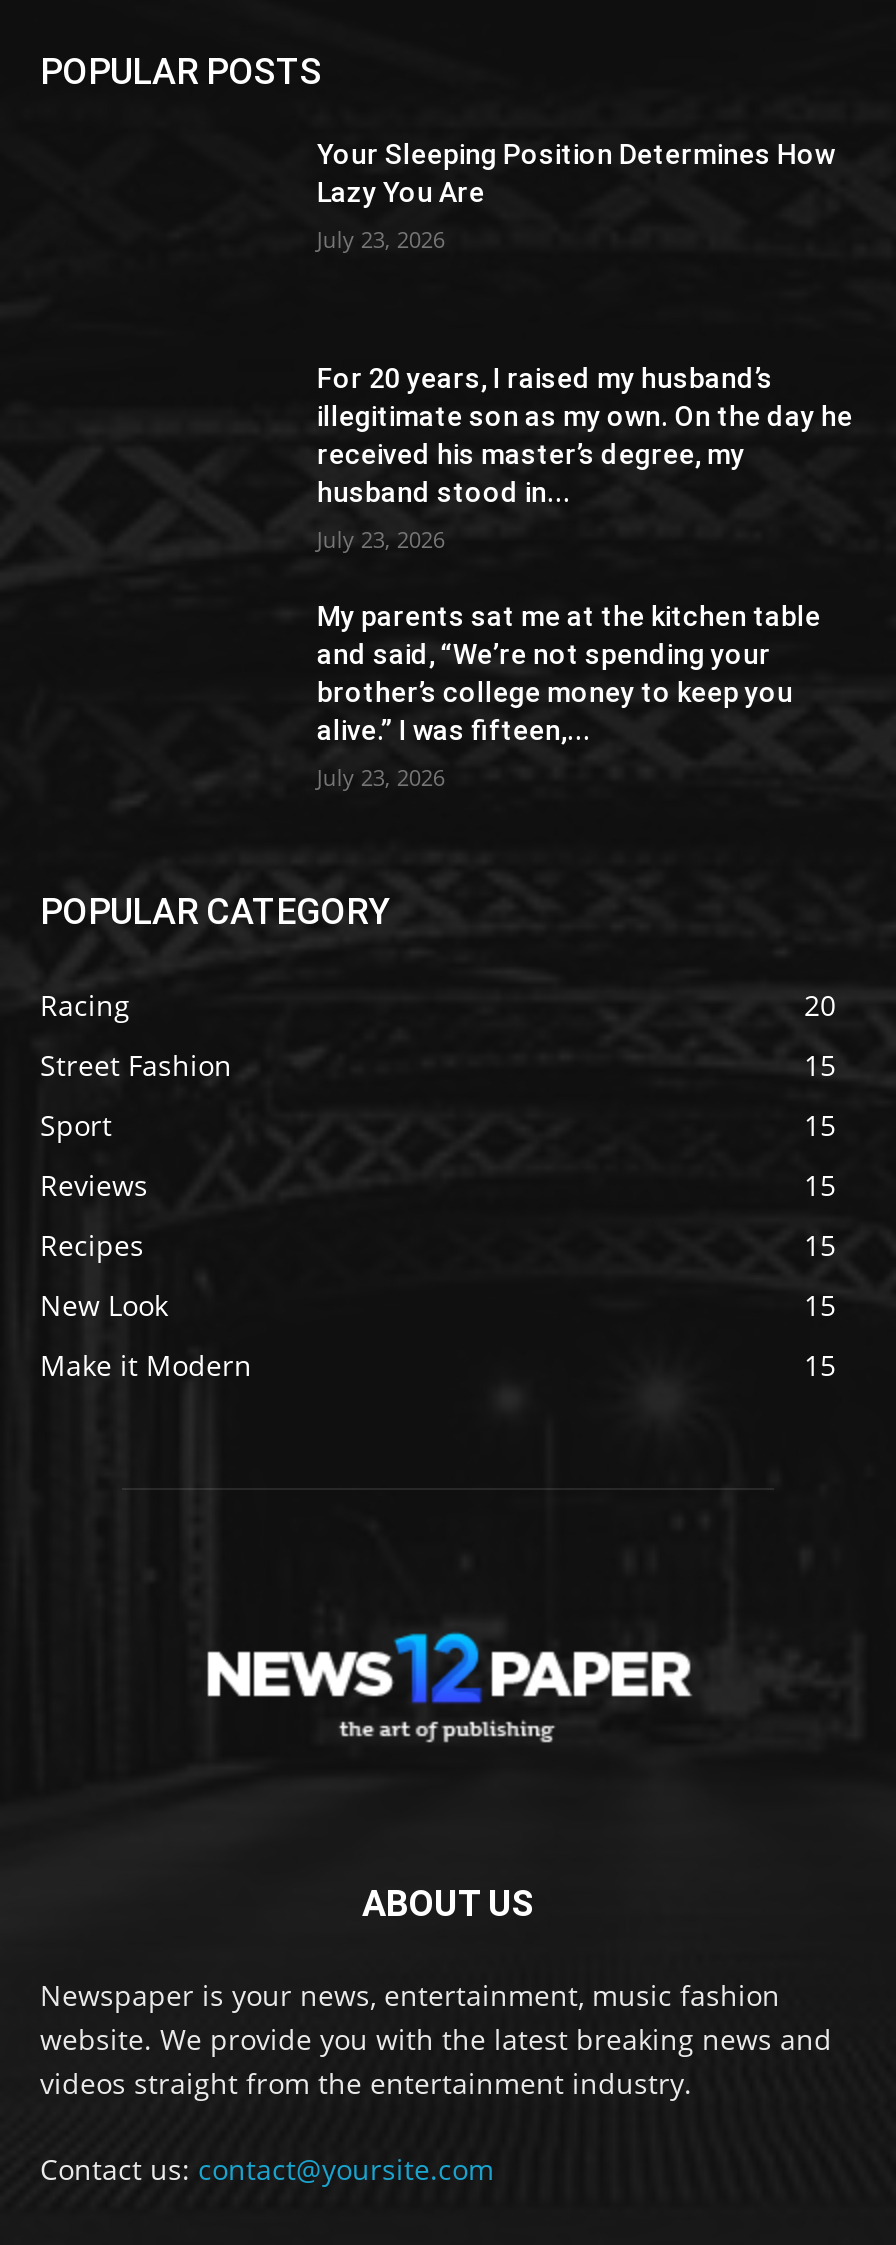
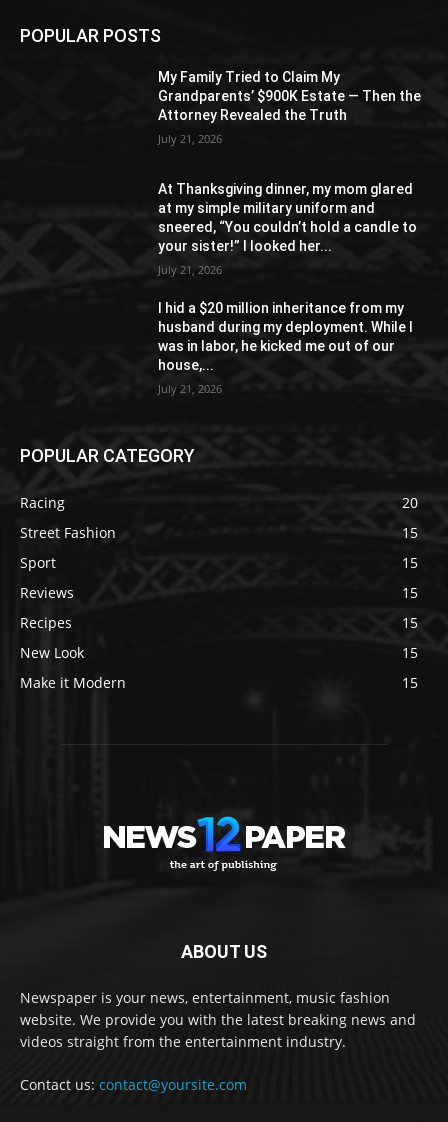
- Your Sleeping Position Determines How
- Lazy You Are
+ My Family Tried to Claim My
+ Grandparents’ $900K Estate — Then the
+ Attorney Revealed the Truth

- July 23, 2026
+ July 21, 2026

- For 20 years, I raised my husband’s
- illegitimate son as my own. On the day he
- received his master’s degree, my
- husband stood in...
+ At Thanksgiving dinner, my mom glared
+ at my simple military uniform and
+ sneered, “You couldn’t hold a candle to
+ your sister!” I looked her...

- July 23, 2026
+ July 21, 2026

- My parents sat me at the kitchen table
- and said, “We’re not spending your
- brother’s college money to keep you
- alive.” I was fifteen,...
+ I hid a $20 million inheritance from my
+ husband during my deployment. While I
+ was in labor, he kicked me out of our
+ house,...

- July 23, 2026
+ July 21, 2026
